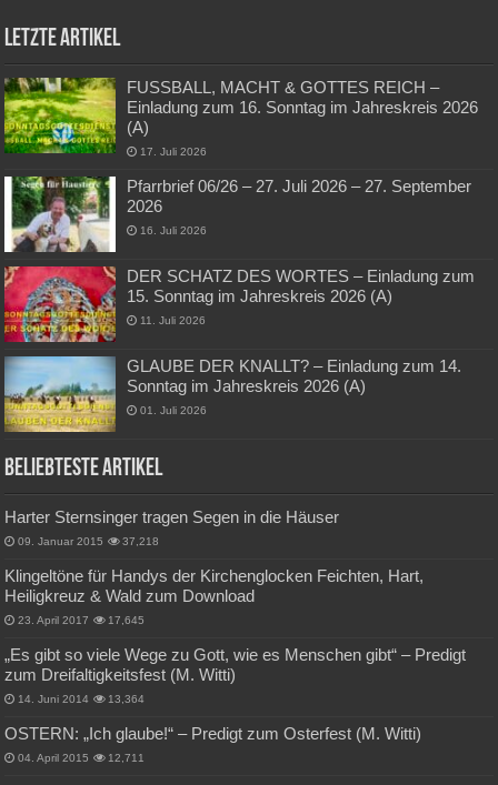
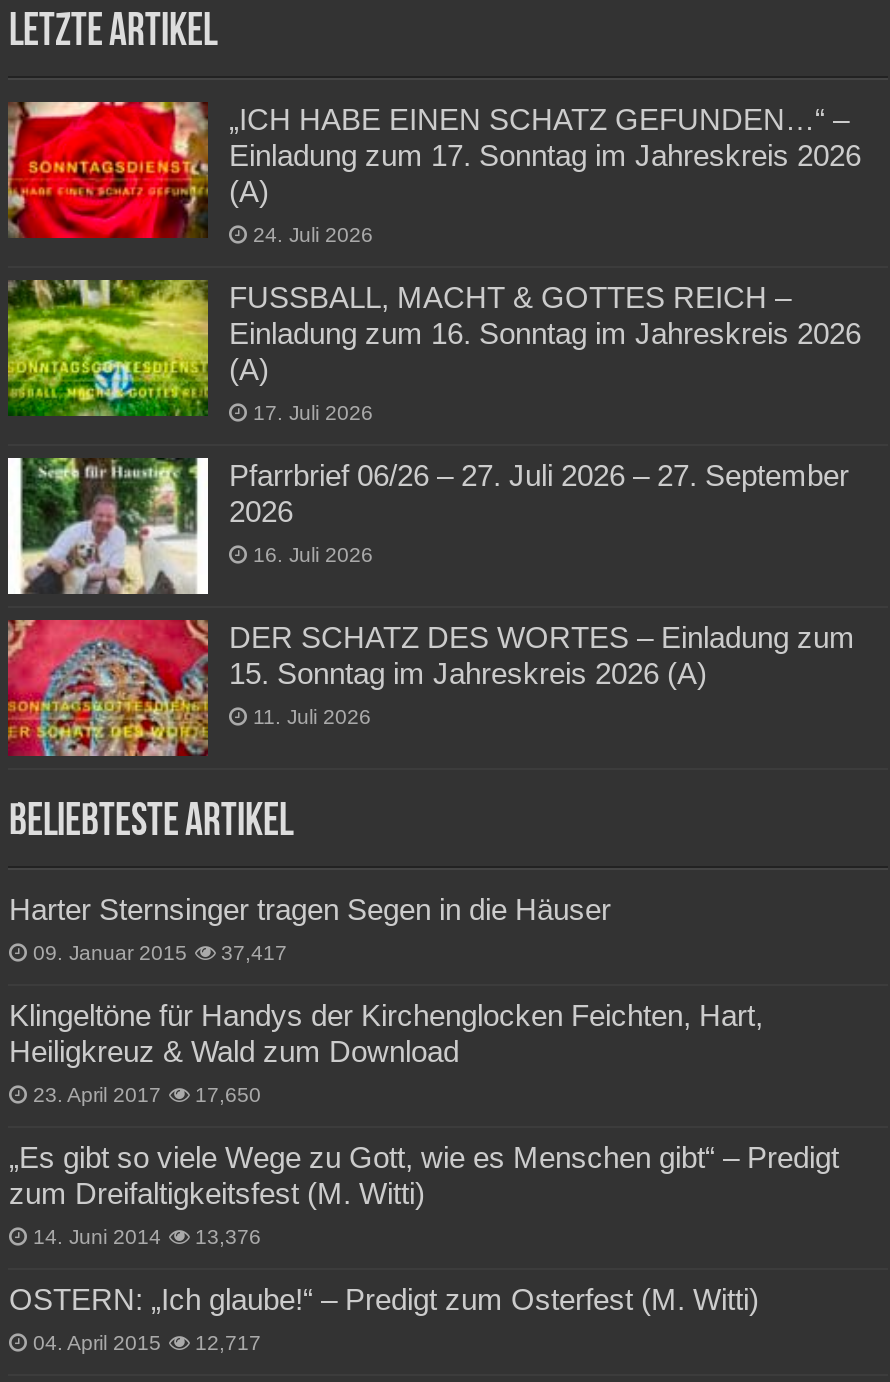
+ [image]
+ „ICH HABE EINEN SCHATZ GEFUNDEN…“ –
+ Einladung zum 17. Sonntag im Jahreskreis 2026
+ (A)
+ 24. Juli 2026

moved down: [image] | FUSSBALL, MACHT & GOTTES REICH – | Einladung zum 16. Sonntag im Jahreskreis 2026 | ... | 15. Sonntag im Jahreskreis 2026 (A) | 11. Juli 2026

- [image]
- GLAUBE DER KNALLT? – Einladung zum 14.
- Sonntag im Jahreskreis 2026 (A)
- 01. Juli 2026

- 09. Januar 2015 37,218
+ 09. Januar 2015 37,417

- 23. April 2017 17,645
+ 23. April 2017 17,650

- 14. Juni 2014 13,364
+ 14. Juni 2014 13,376

- 04. April 2015 12,711
+ 04. April 2015 12,717
